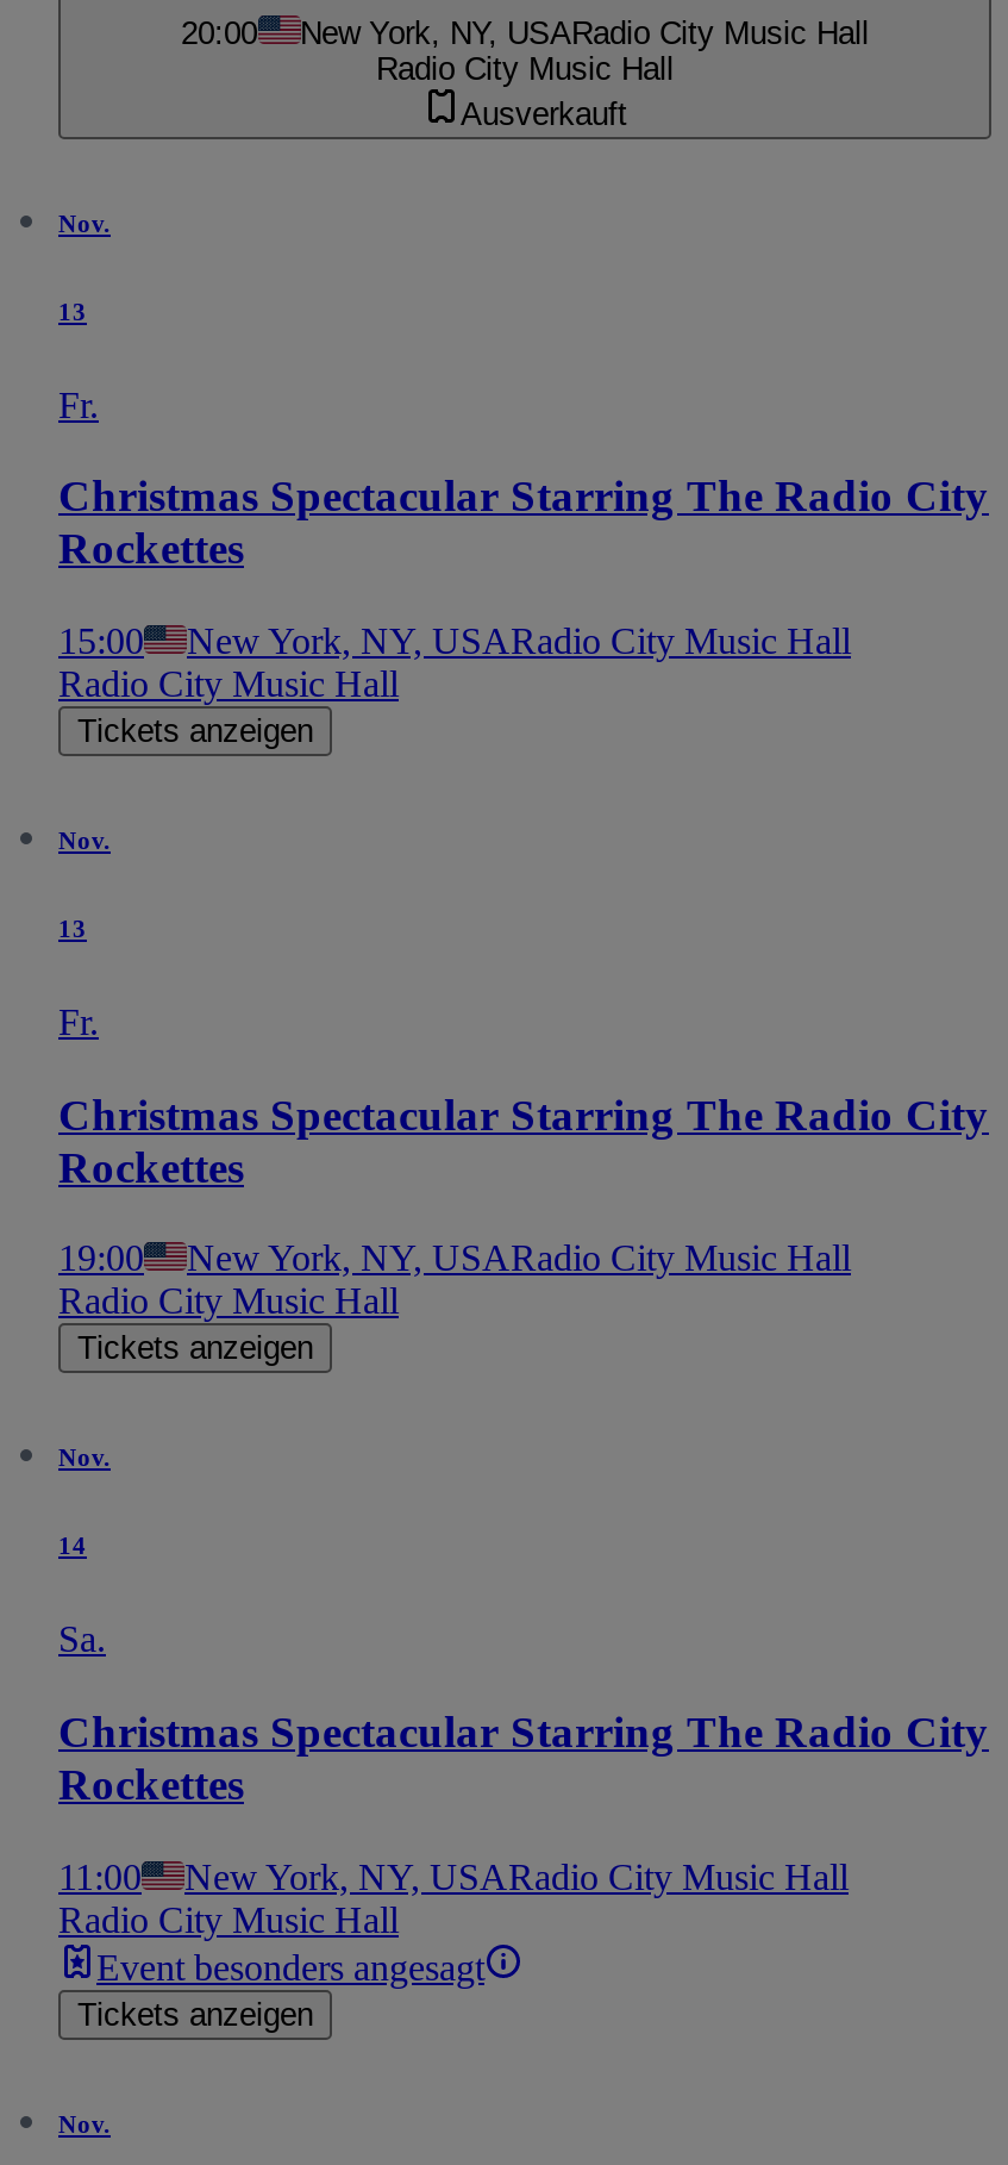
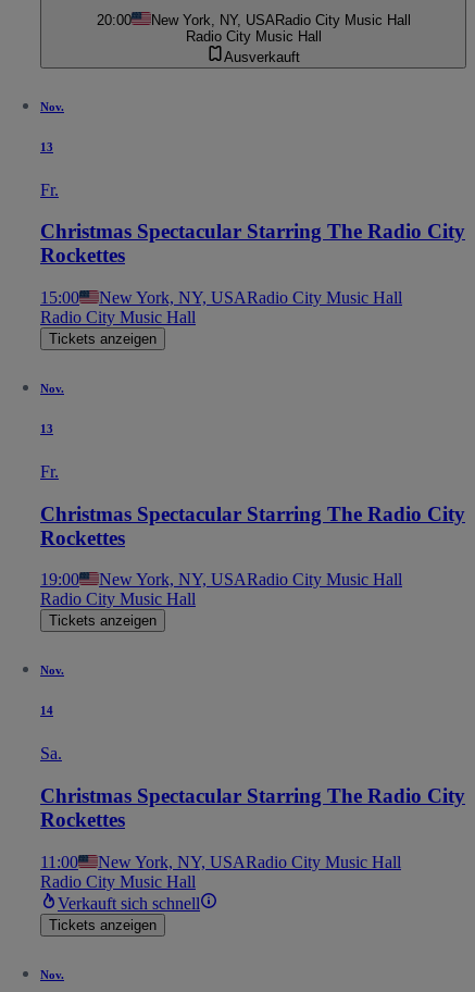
- Event besonders angesagt
+ Verkauft sich schnell
